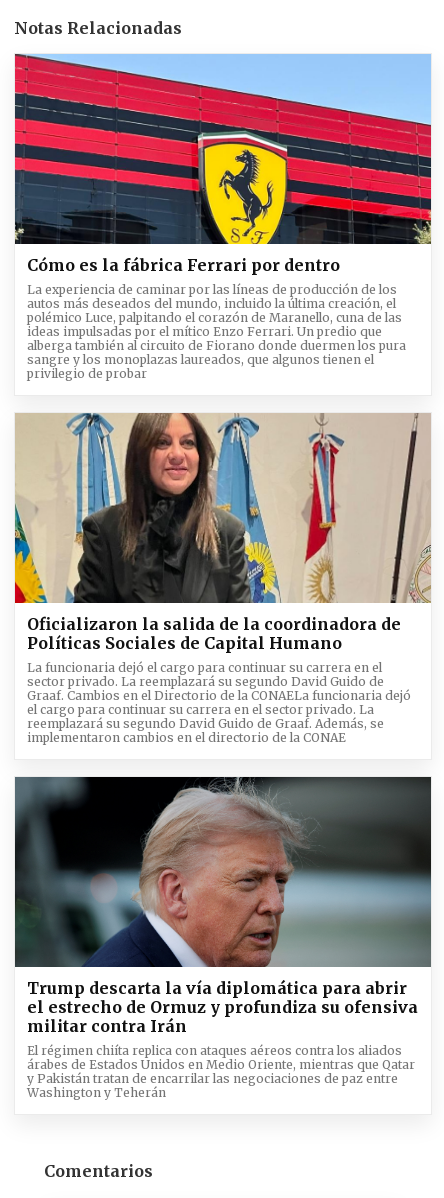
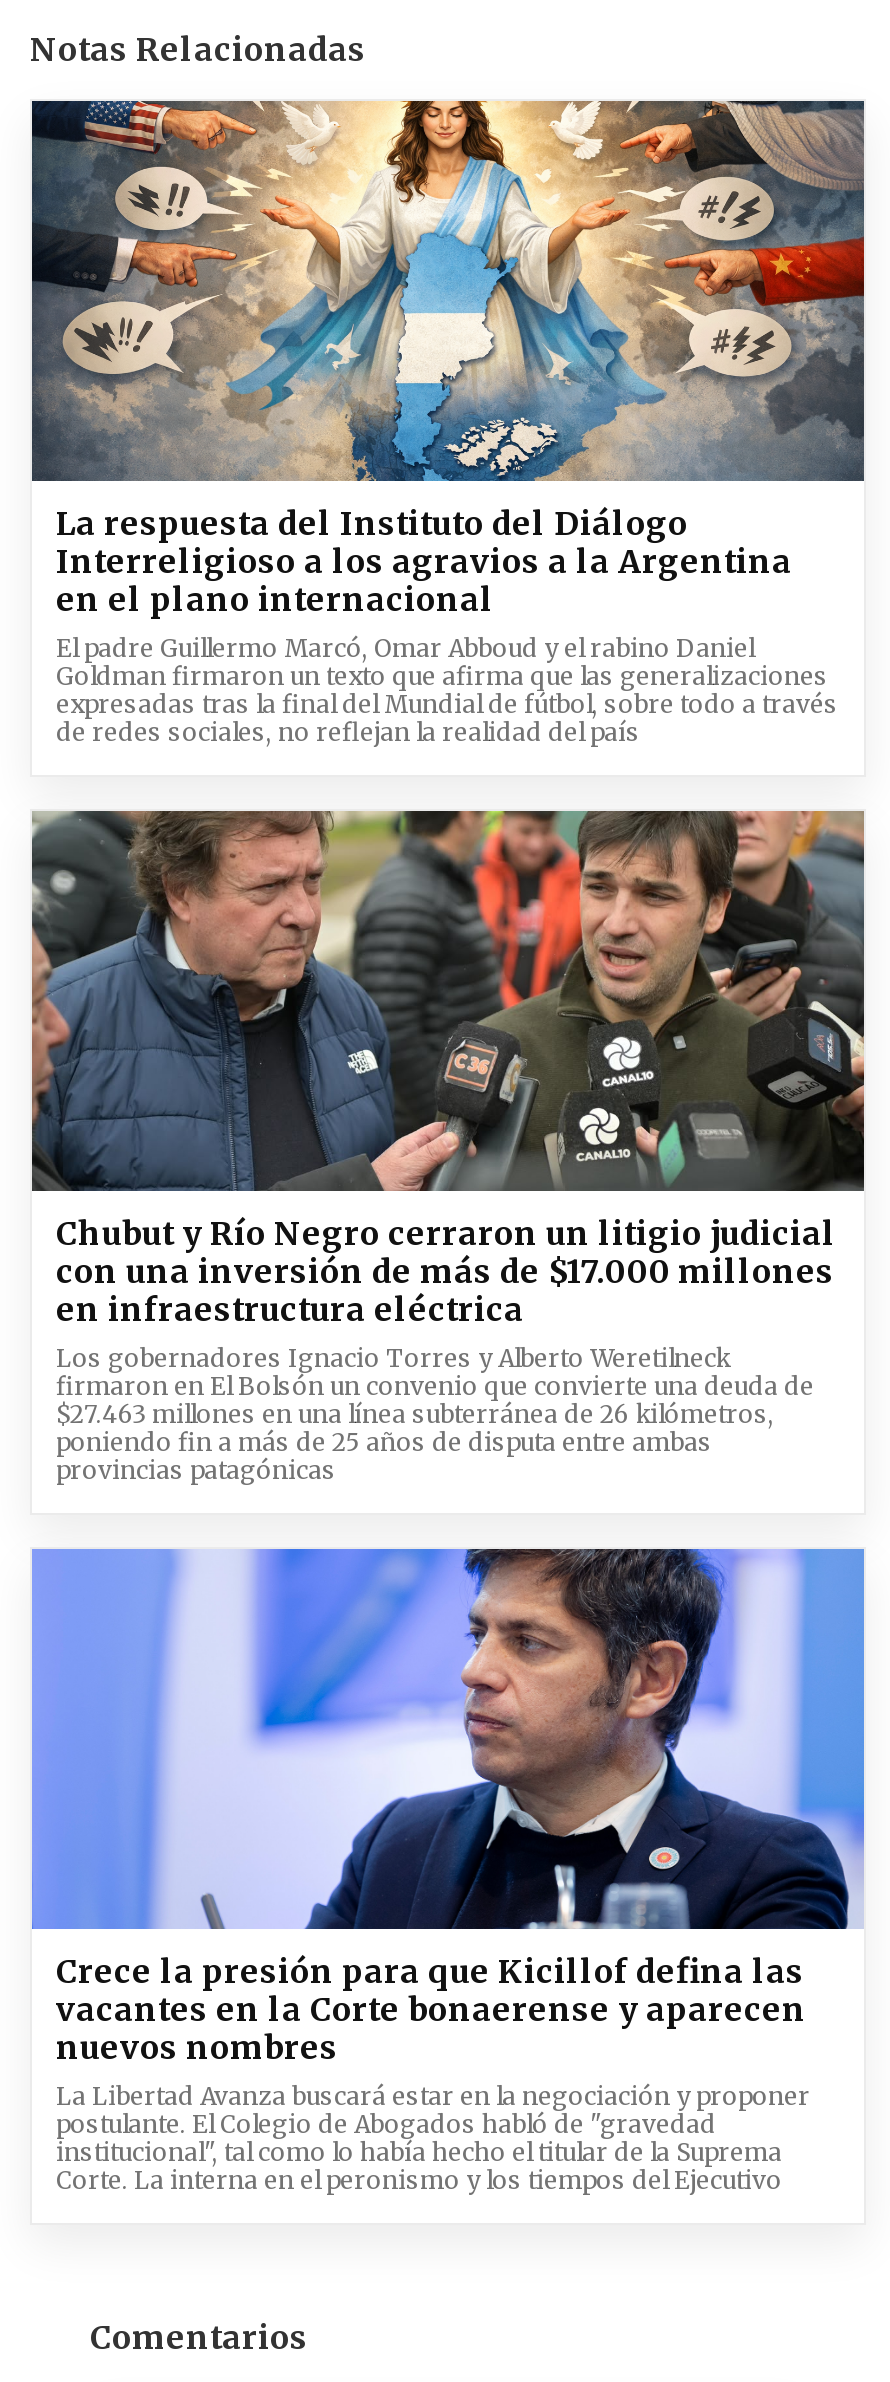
- [image]
- Cómo es la fábrica Ferrari por dentro
- La experiencia de caminar por las líneas de producción de los
- autos más deseados del mundo, incluido la última creación, el
- polémico Luce, palpitando el corazón de Maranello, cuna de las
- ideas impulsadas por el mítico Enzo Ferrari. Un predio que
- alberga también al circuito de Fiorano donde duermen los pura
- sangre y los monoplazas laureados, que algunos tienen el
- privilegio de probar
+ [image]
+ La respuesta del Instituto del Diálogo
+ Interreligioso a los agravios a la Argentina
+ en el plano internacional
+ El padre Guillermo Marcó, Omar Abboud y el rabino Daniel
+ Goldman firmaron un texto que afirma que las generalizaciones
+ expresadas tras la final del Mundial de fútbol, sobre todo a través
+ de redes sociales, no reflejan la realidad del país

- [image]
- Oficializaron la salida de la coordinadora de
- Políticas Sociales de Capital Humano
- La funcionaria dejó el cargo para continuar su carrera en el
- sector privado. La reemplazará su segundo David Guido de
- Graaf. Cambios en el Directorio de la CONAELa funcionaria dejó
- el cargo para continuar su carrera en el sector privado. La
- reemplazará su segundo David Guido de Graaf. Además, se
- implementaron cambios en el directorio de la CONAE
+ [image]
+ Chubut y Río Negro cerraron un litigio judicial
+ con una inversión de más de $17.000 millones
+ en infraestructura eléctrica
+ Los gobernadores Ignacio Torres y Alberto Weretilneck
+ firmaron en El Bolsón un convenio que convierte una deuda de
+ $27.463 millones en una línea subterránea de 26 kilómetros,
+ poniendo fin a más de 25 años de disputa entre ambas
+ provincias patagónicas

- [image]
- Trump descarta la vía diplomática para abrir
- el estrecho de Ormuz y profundiza su ofensiva
- militar contra Irán
- El régimen chiíta replica con ataques aéreos contra los aliados
- árabes de Estados Unidos en Medio Oriente, mientras que Qatar
- y Pakistán tratan de encarrilar las negociaciones de paz entre
- Washington y Teherán
+ [image]
+ Crece la presión para que Kicillof defina las
+ vacantes en la Corte bonaerense y aparecen
+ nuevos nombres
+ La Libertad Avanza buscará estar en la negociación y proponer
+ postulante. El Colegio de Abogados habló de "gravedad
+ institucional", tal como lo había hecho el titular de la Suprema
+ Corte. La interna en el peronismo y los tiempos del Ejecutivo
